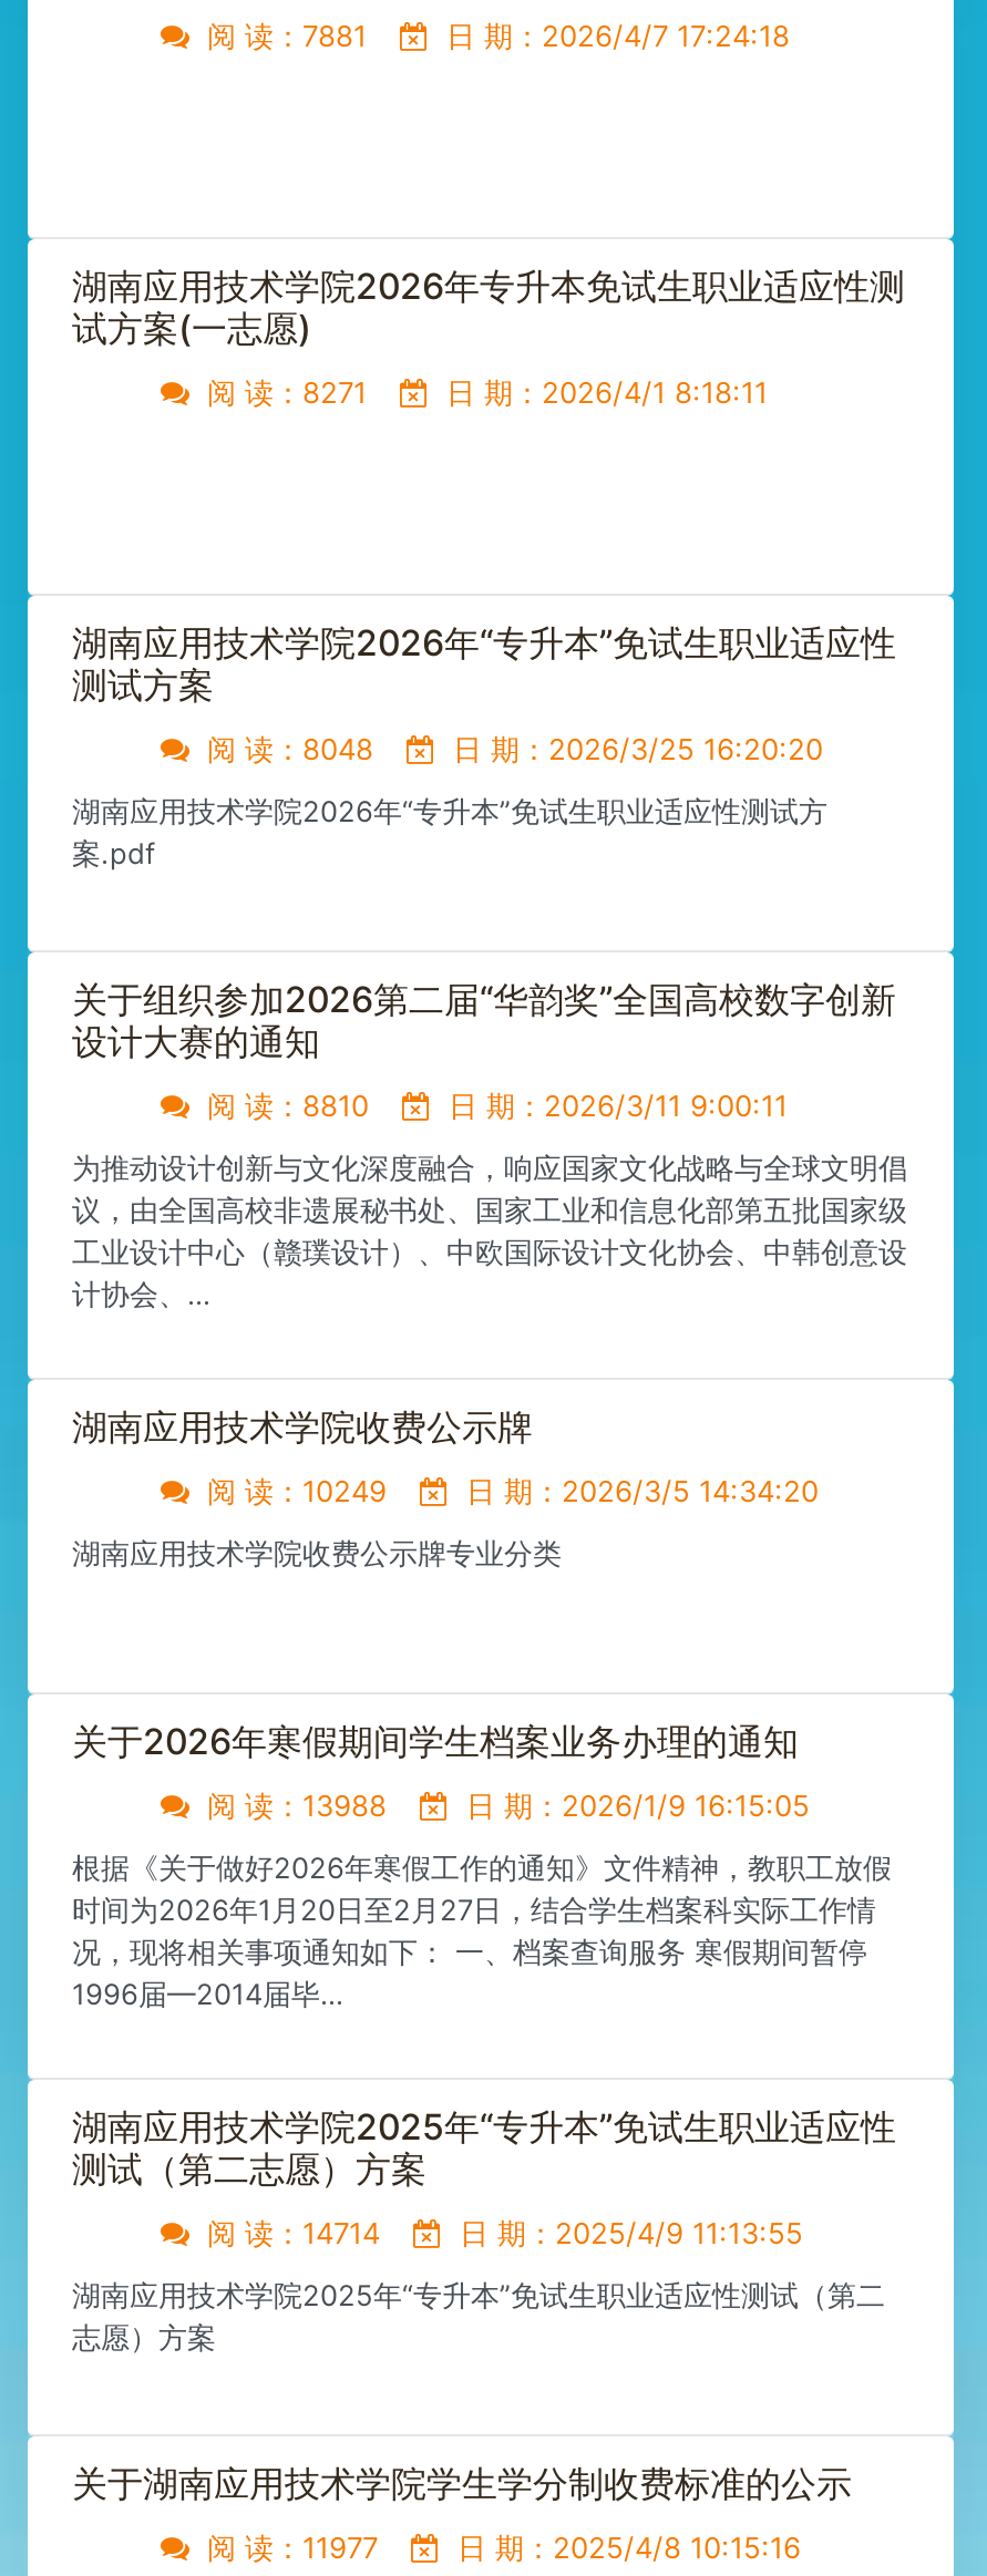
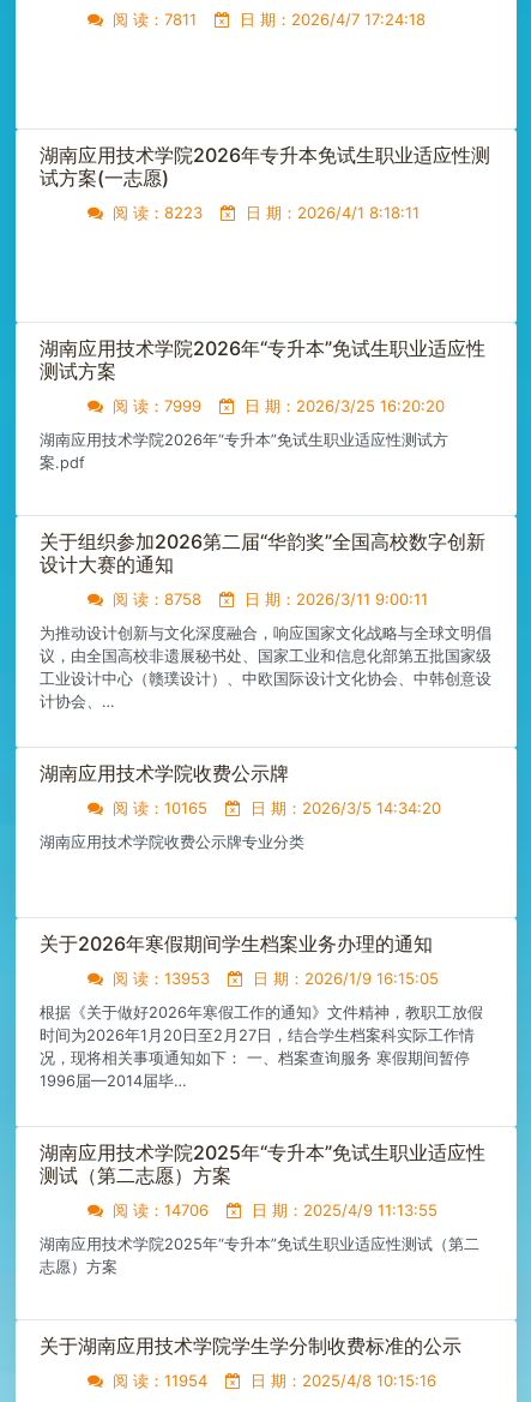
- 阅 读：7881
+ 阅 读：7811

- 阅 读：8271
+ 阅 读：8223

- 阅 读：8048
+ 阅 读：7999

- 阅 读：8810
+ 阅 读：8758

- 阅 读：10249
+ 阅 读：10165

- 阅 读：13988
+ 阅 读：13953

- 阅 读：14714
+ 阅 读：14706

- 阅 读：11977
+ 阅 读：11954
